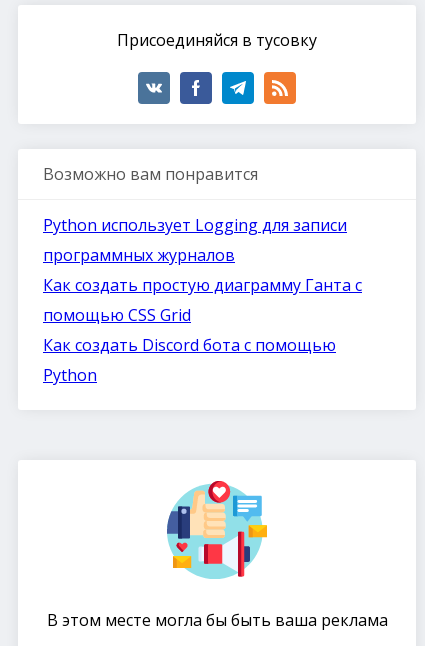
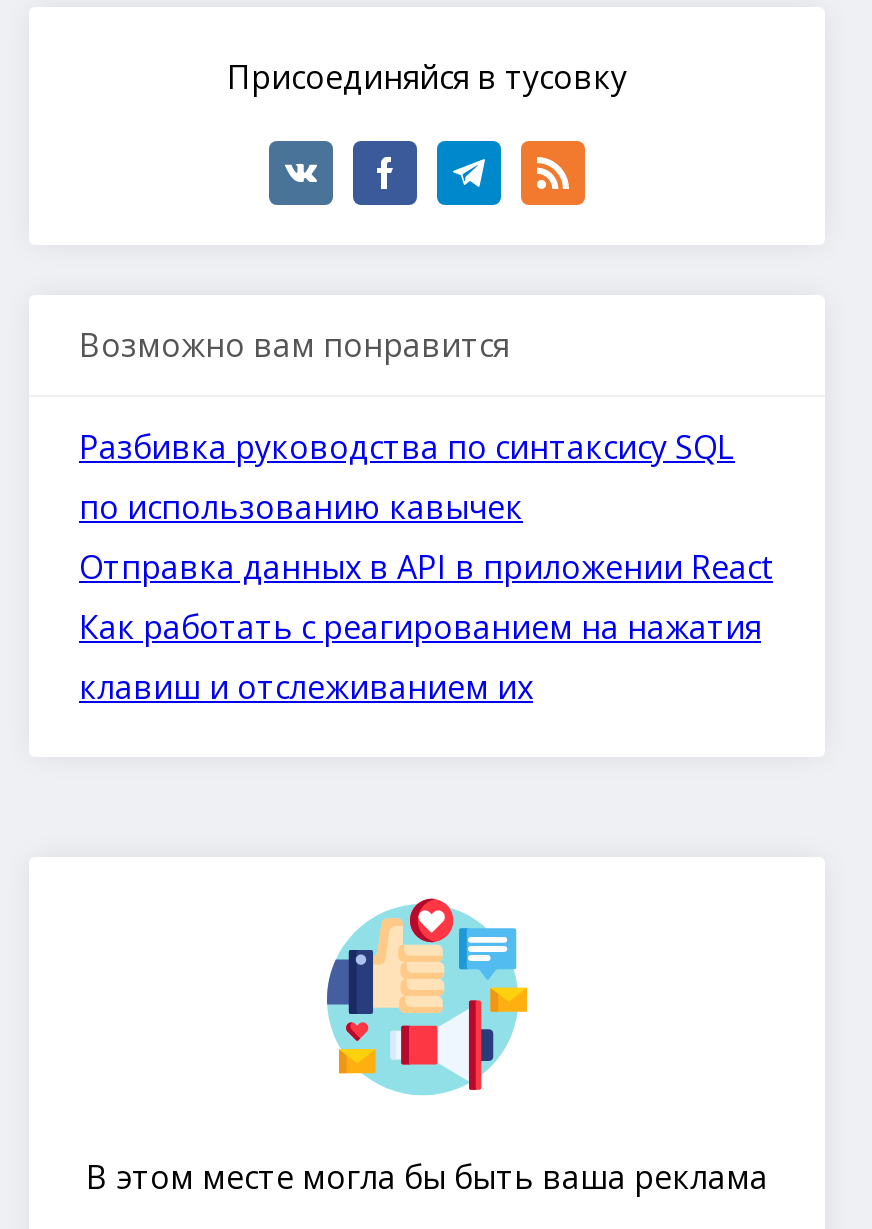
- Python использует Logging для записи
- программных журналов
- Как создать простую диаграмму Ганта с
- помощью CSS Grid
- Как создать Discord бота с помощью
- Python
+ Разбивка руководства по синтаксису SQL
+ по использованию кавычек
+ Отправка данных в API в приложении React
+ Как работать с реагированием на нажатия
+ клавиш и отслеживанием их
